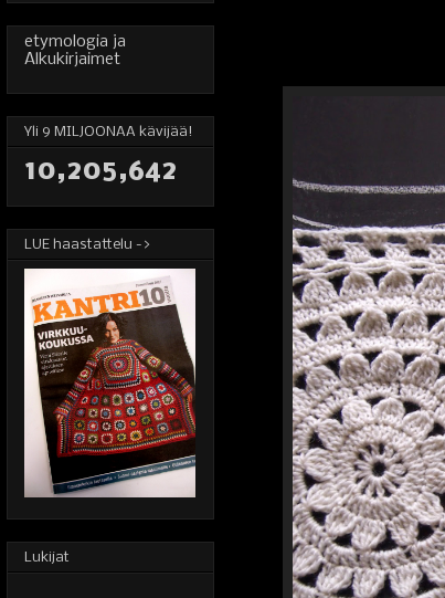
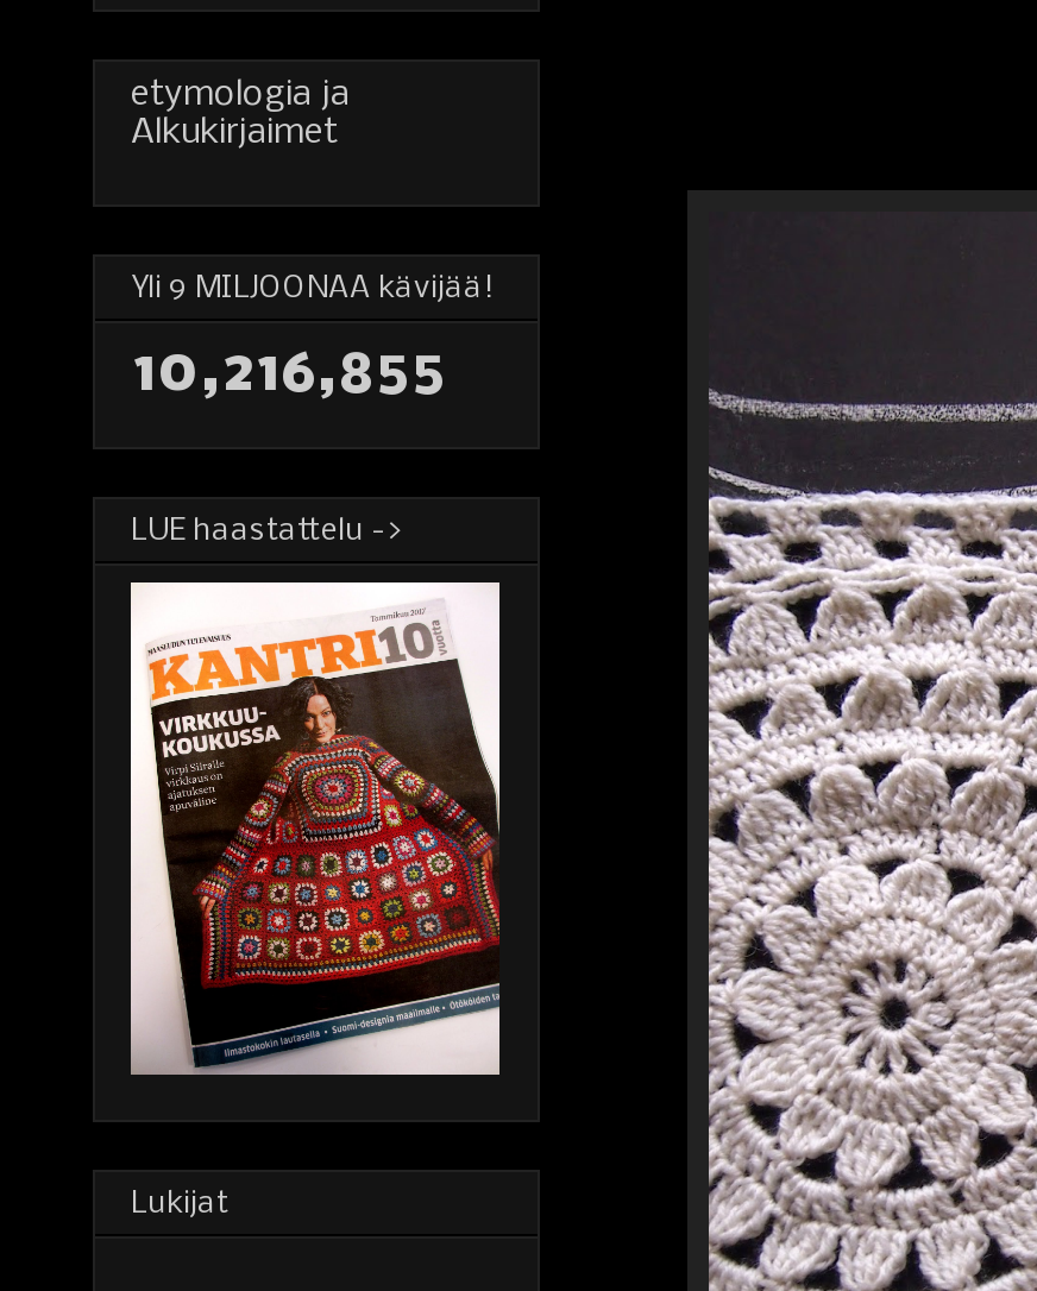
- 10,205,642
+ 10,216,855
